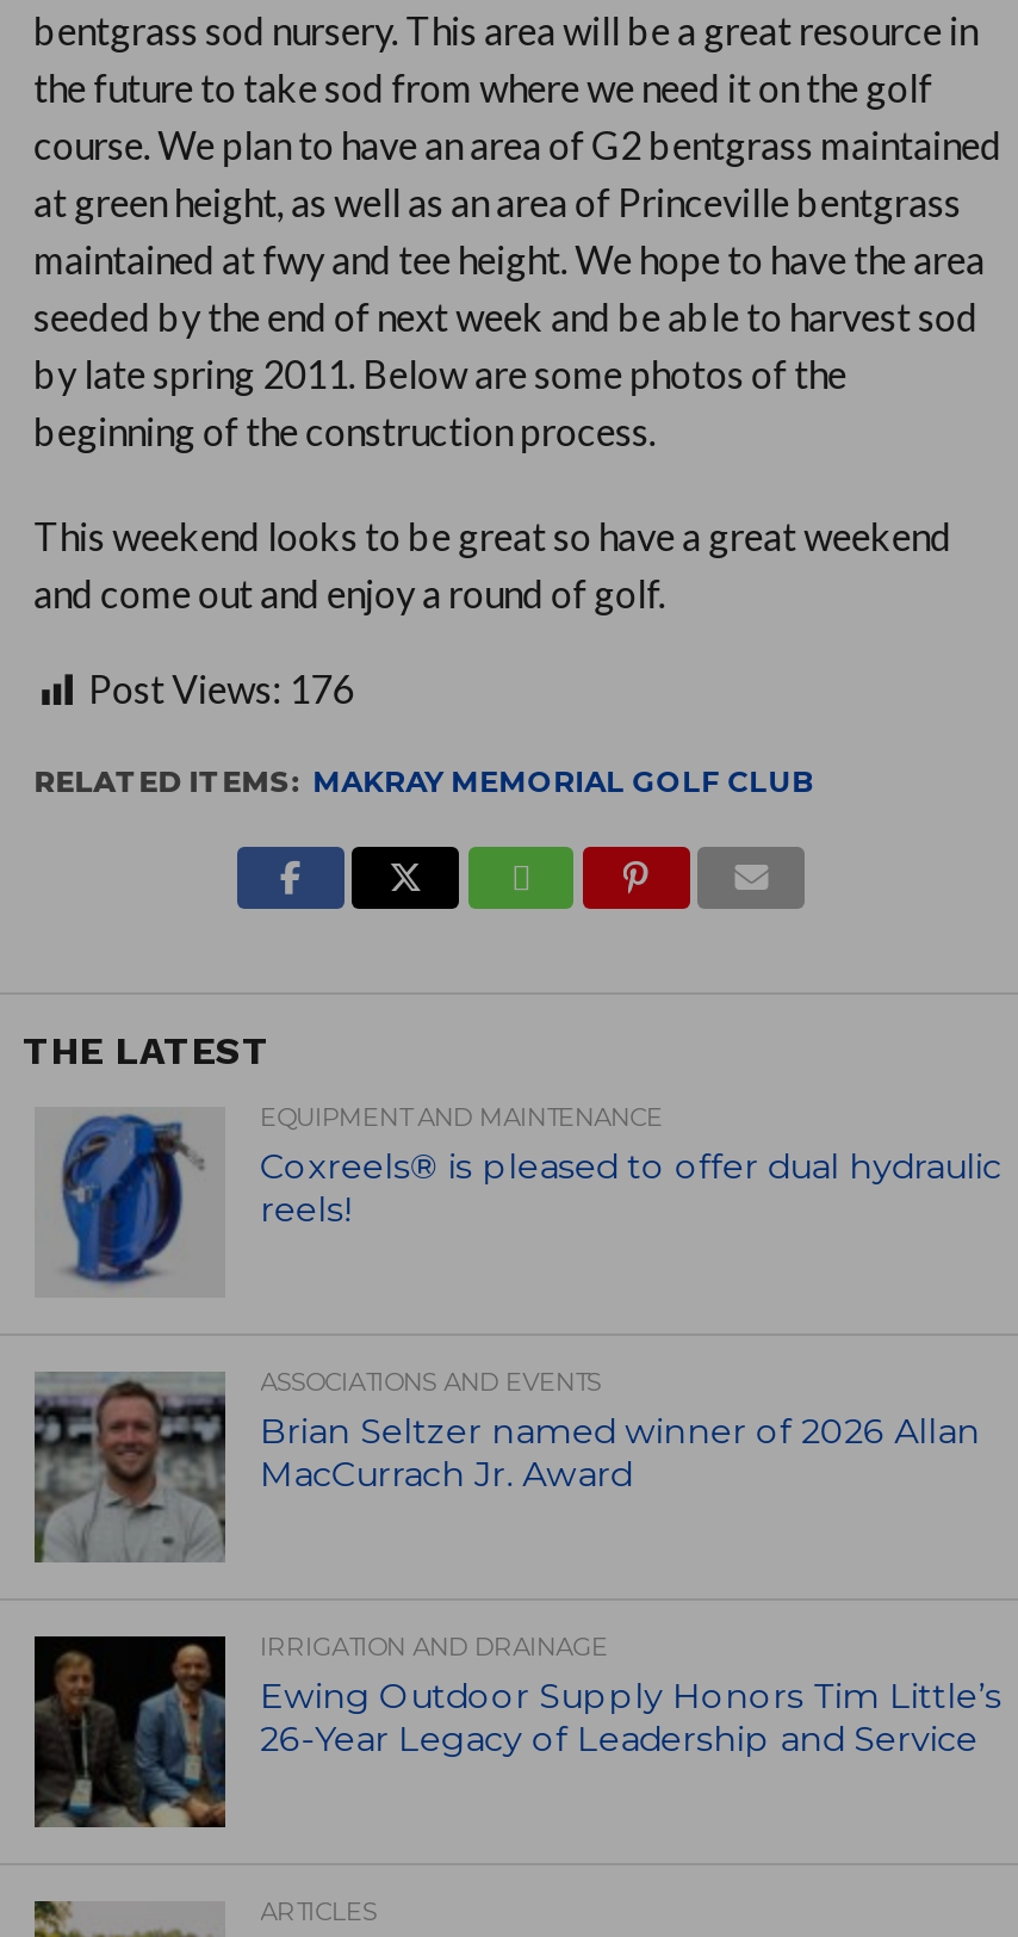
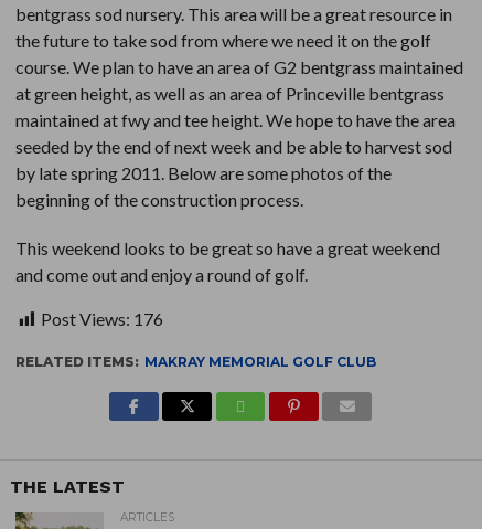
- [image]
- EQUIPMENT AND MAINTENANCE
- Coxreels® is pleased to offer dual hydraulic
- reels!

- [image]
- ASSOCIATIONS AND EVENTS
- Brian Seltzer named winner of 2026 Allan
- MacCurrach Jr. Award

- [image]
- IRRIGATION AND DRAINAGE
- Ewing Outdoor Supply Honors Tim Little’s
- 26-Year Legacy of Leadership and Service
